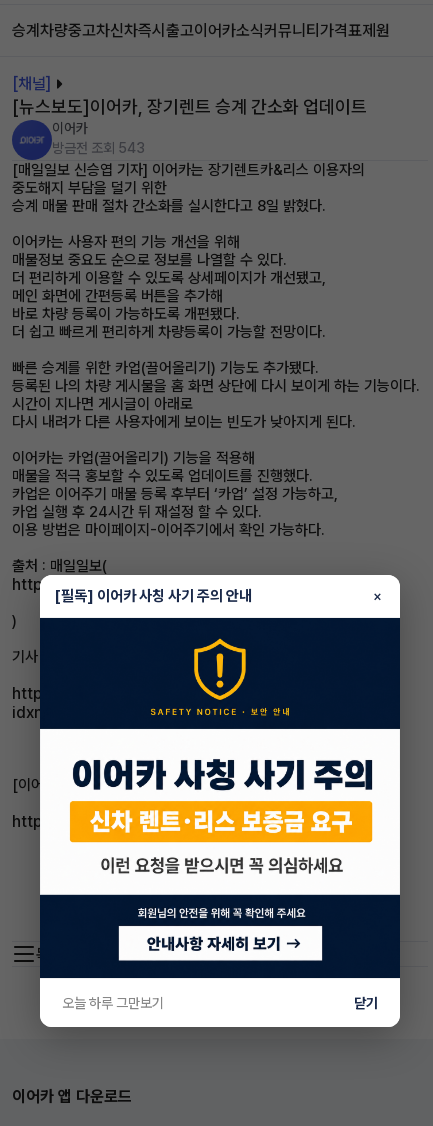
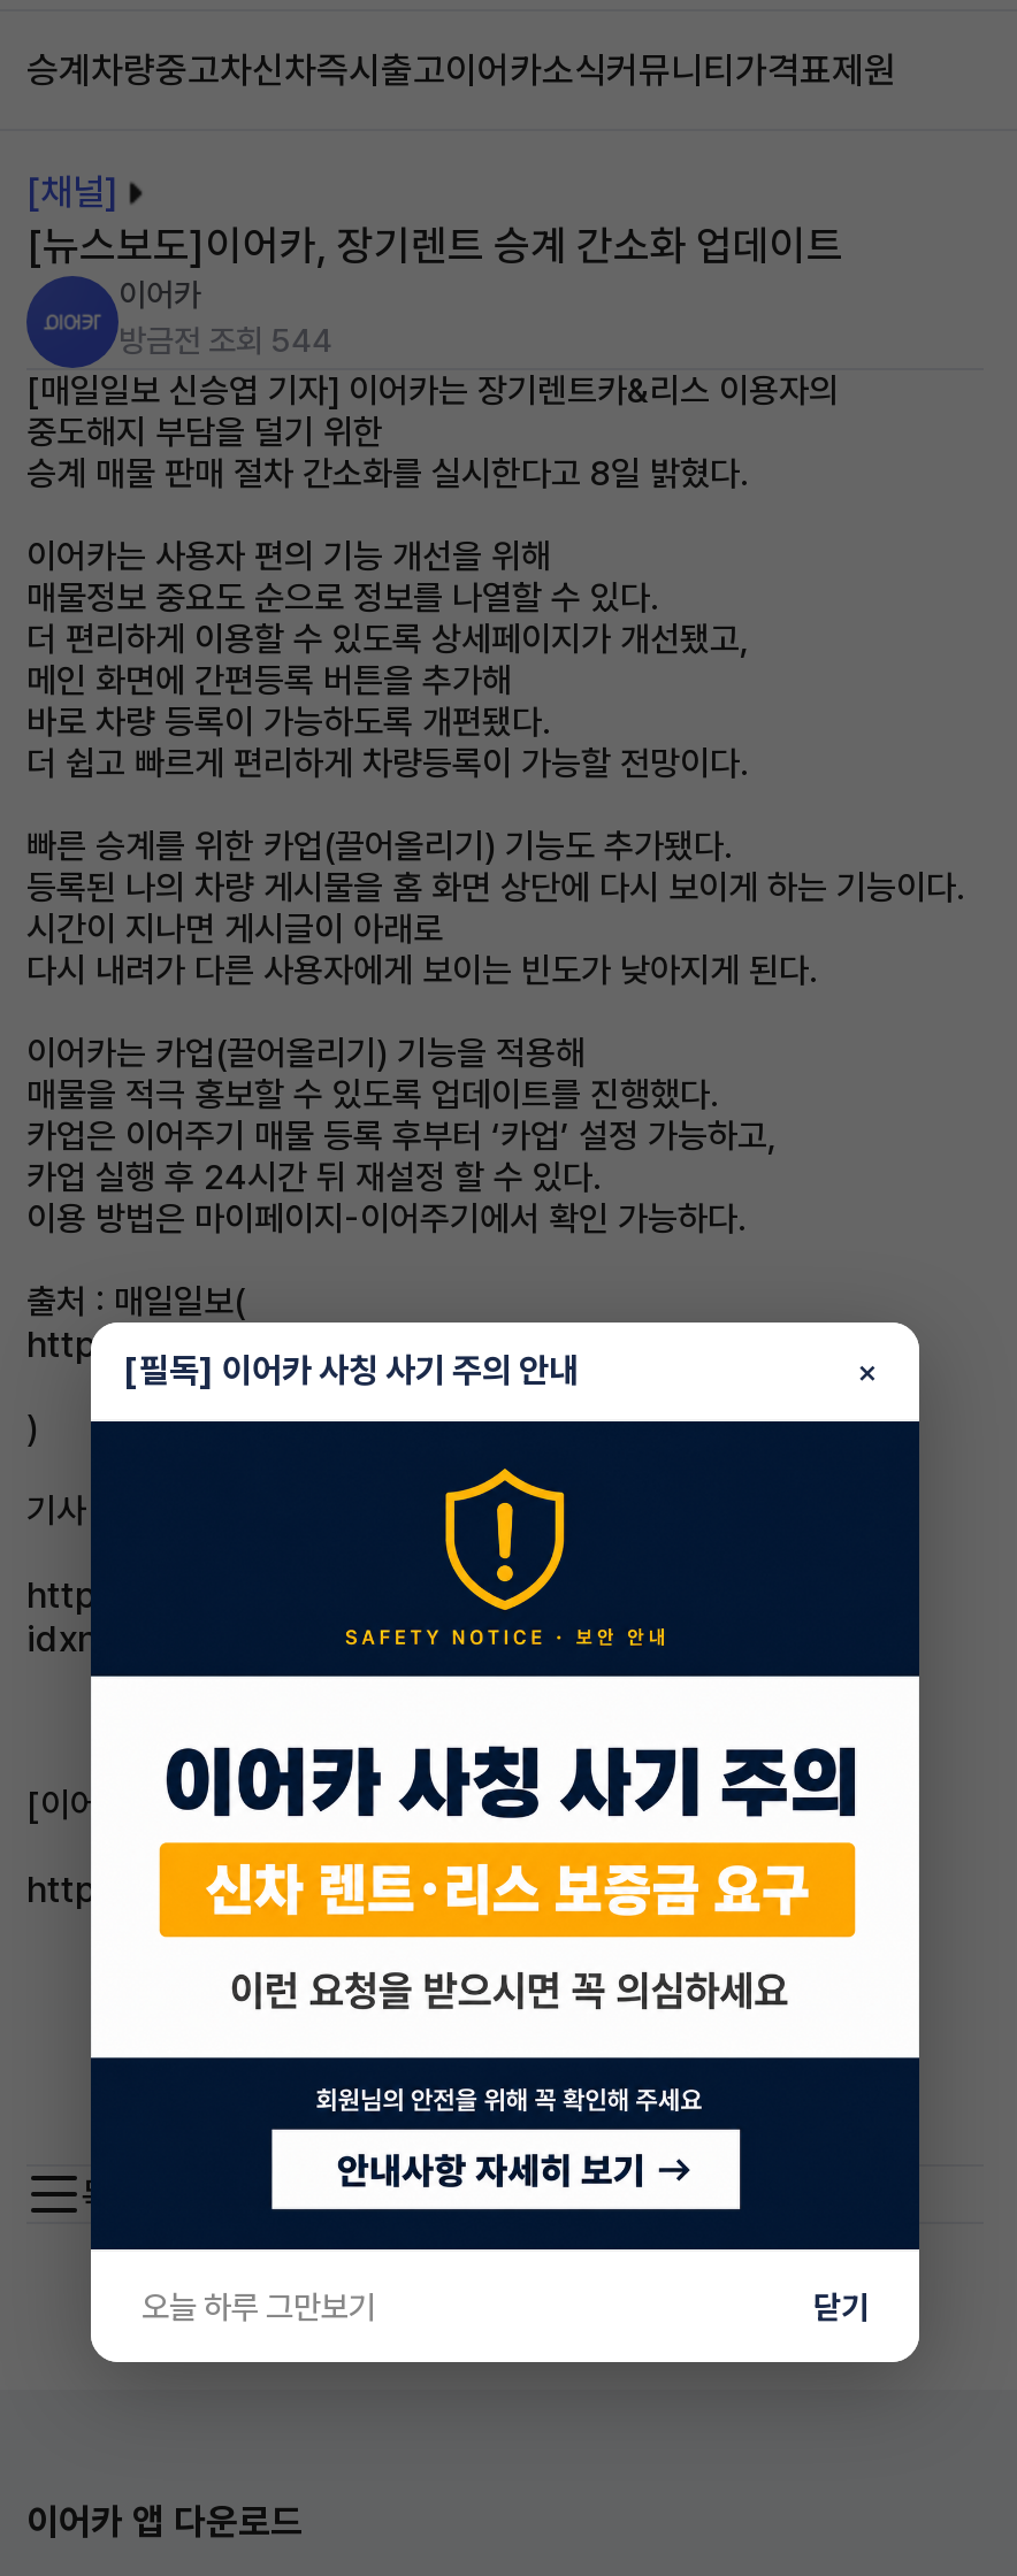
- 방금전 조회 543
+ 방금전 조회 544
